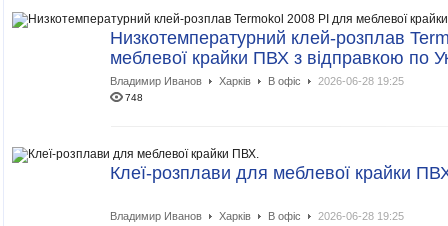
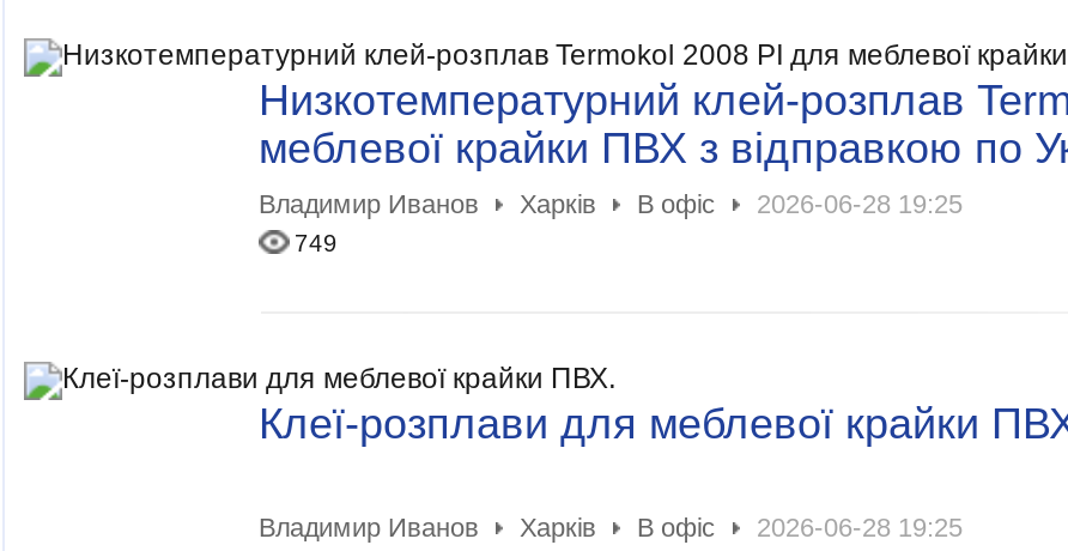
- 748
+ 749
